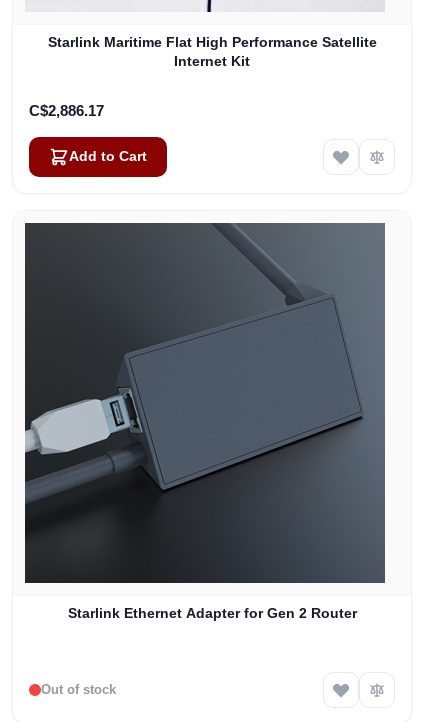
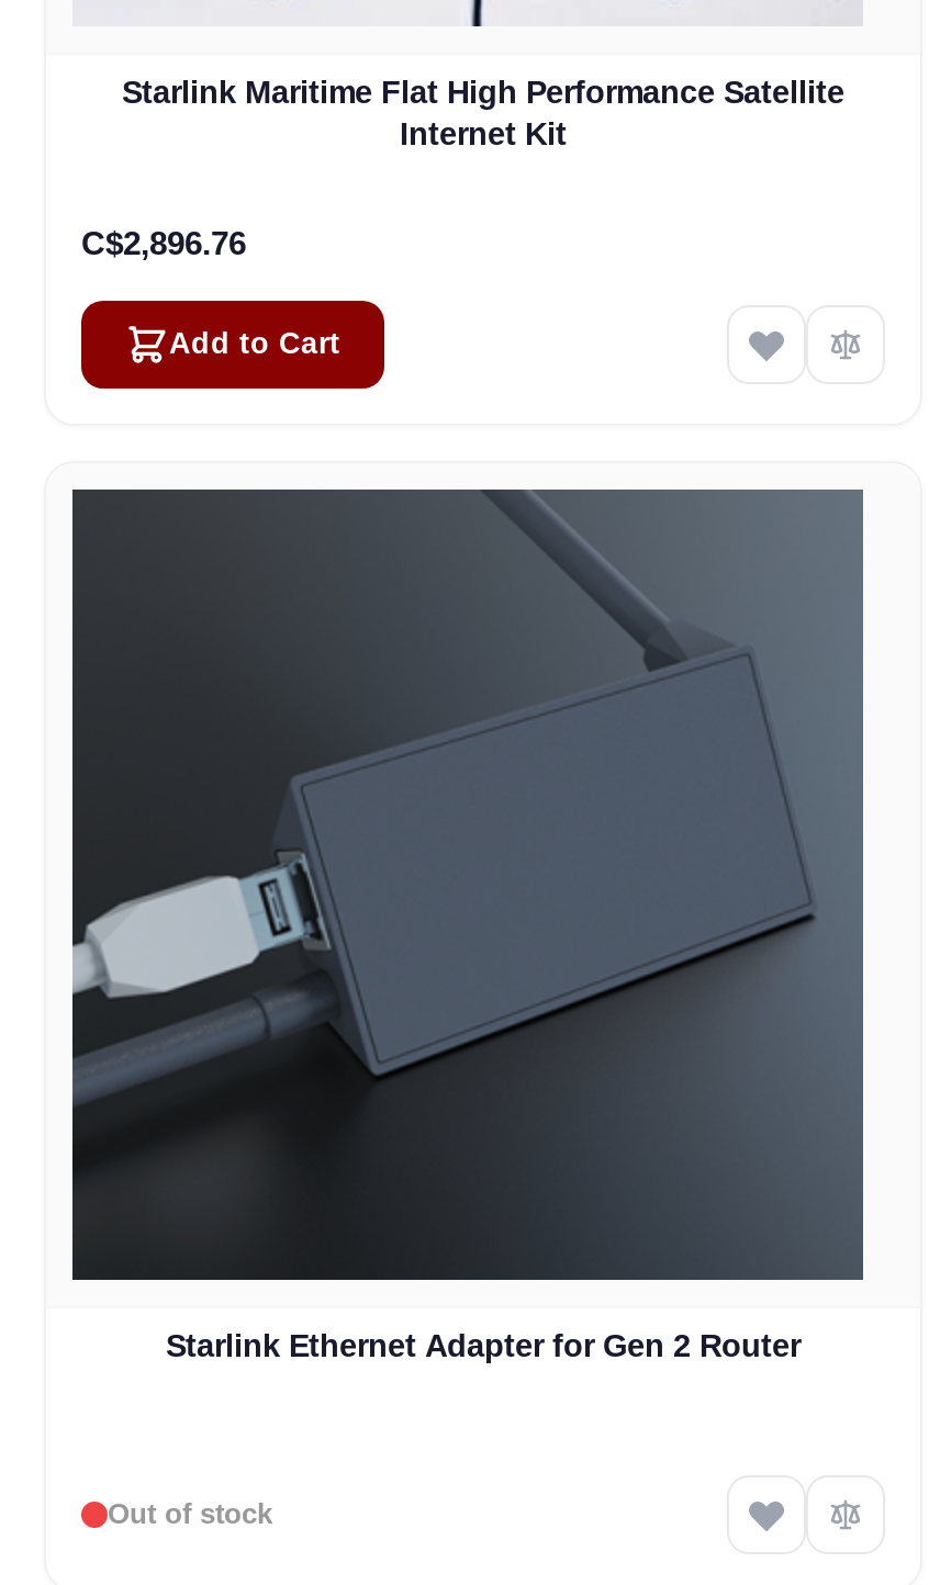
- C$2,886.17
+ C$2,896.76
